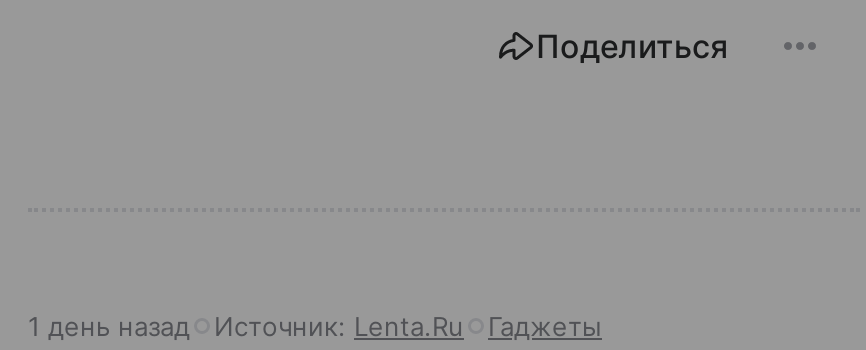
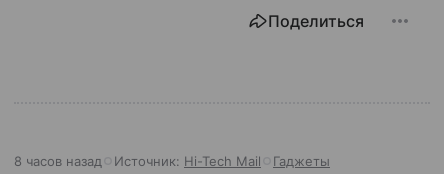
- 1 день назад
- Источник: Lenta.Ru
+ 8 часов назад
+ Источник: Hi-Tech Mail
